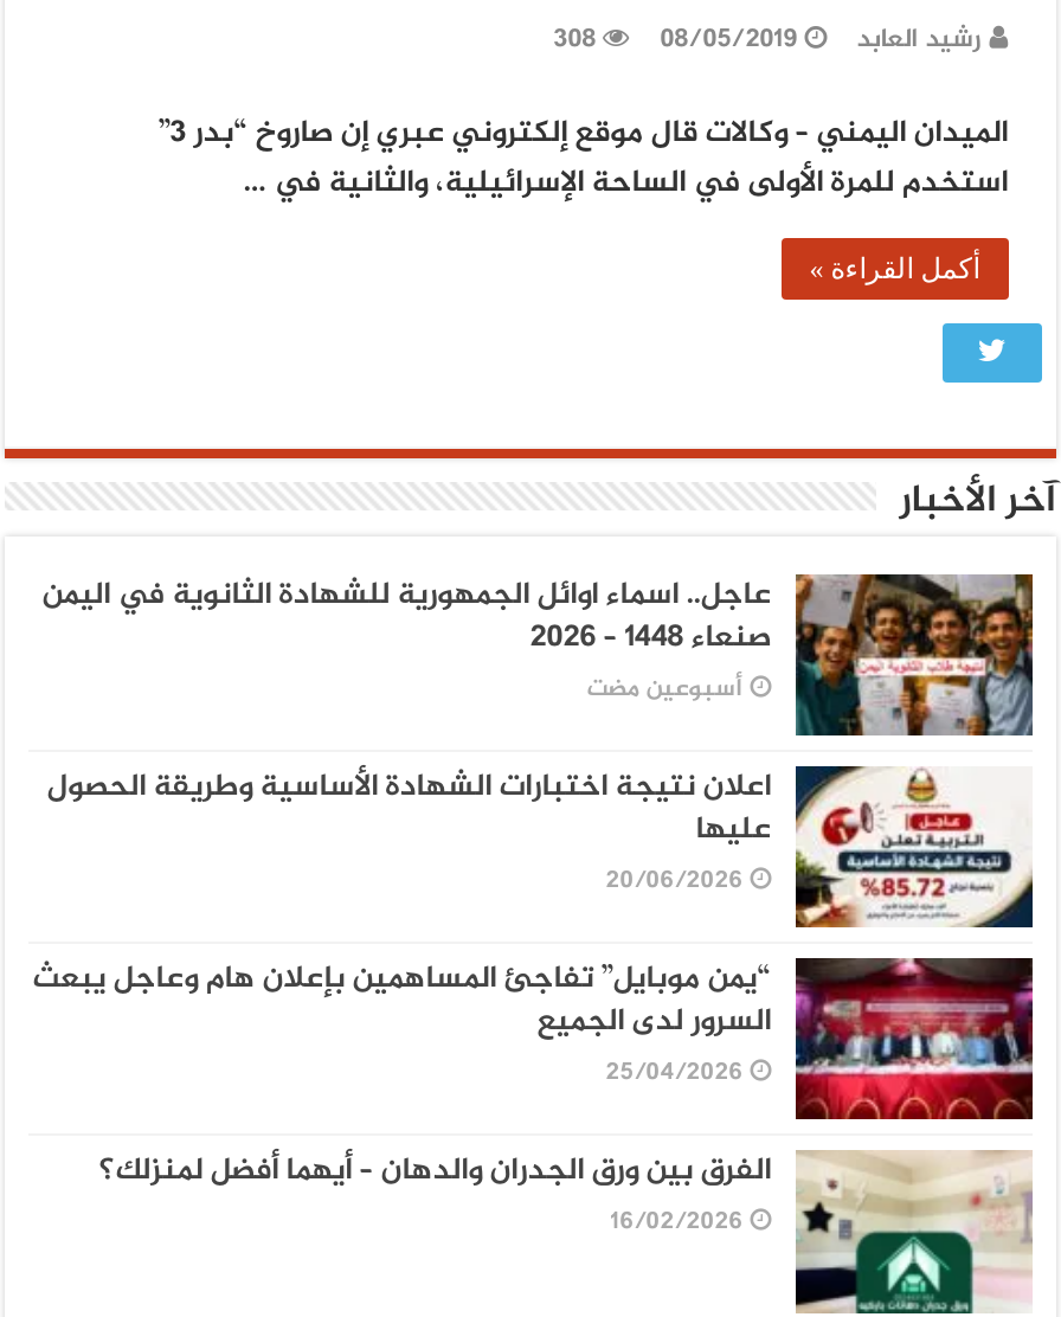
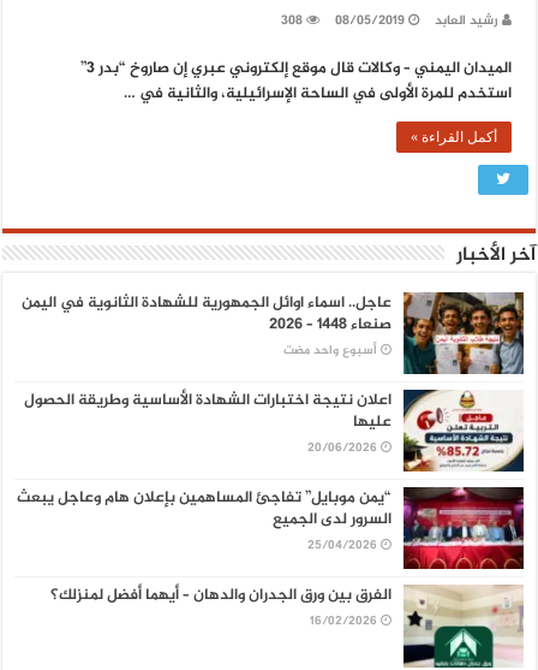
- أسبوعين مضت
+ أسبوع واحد مضت
